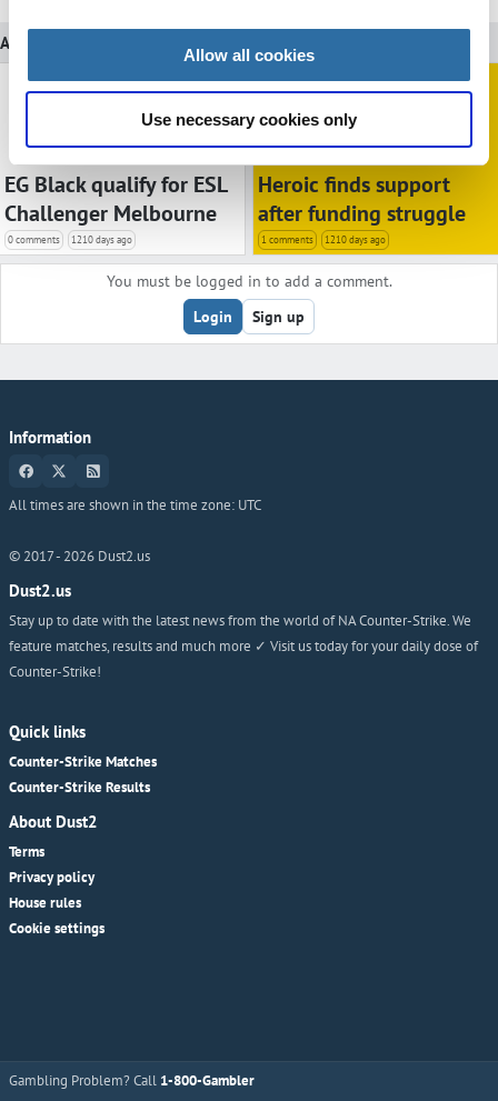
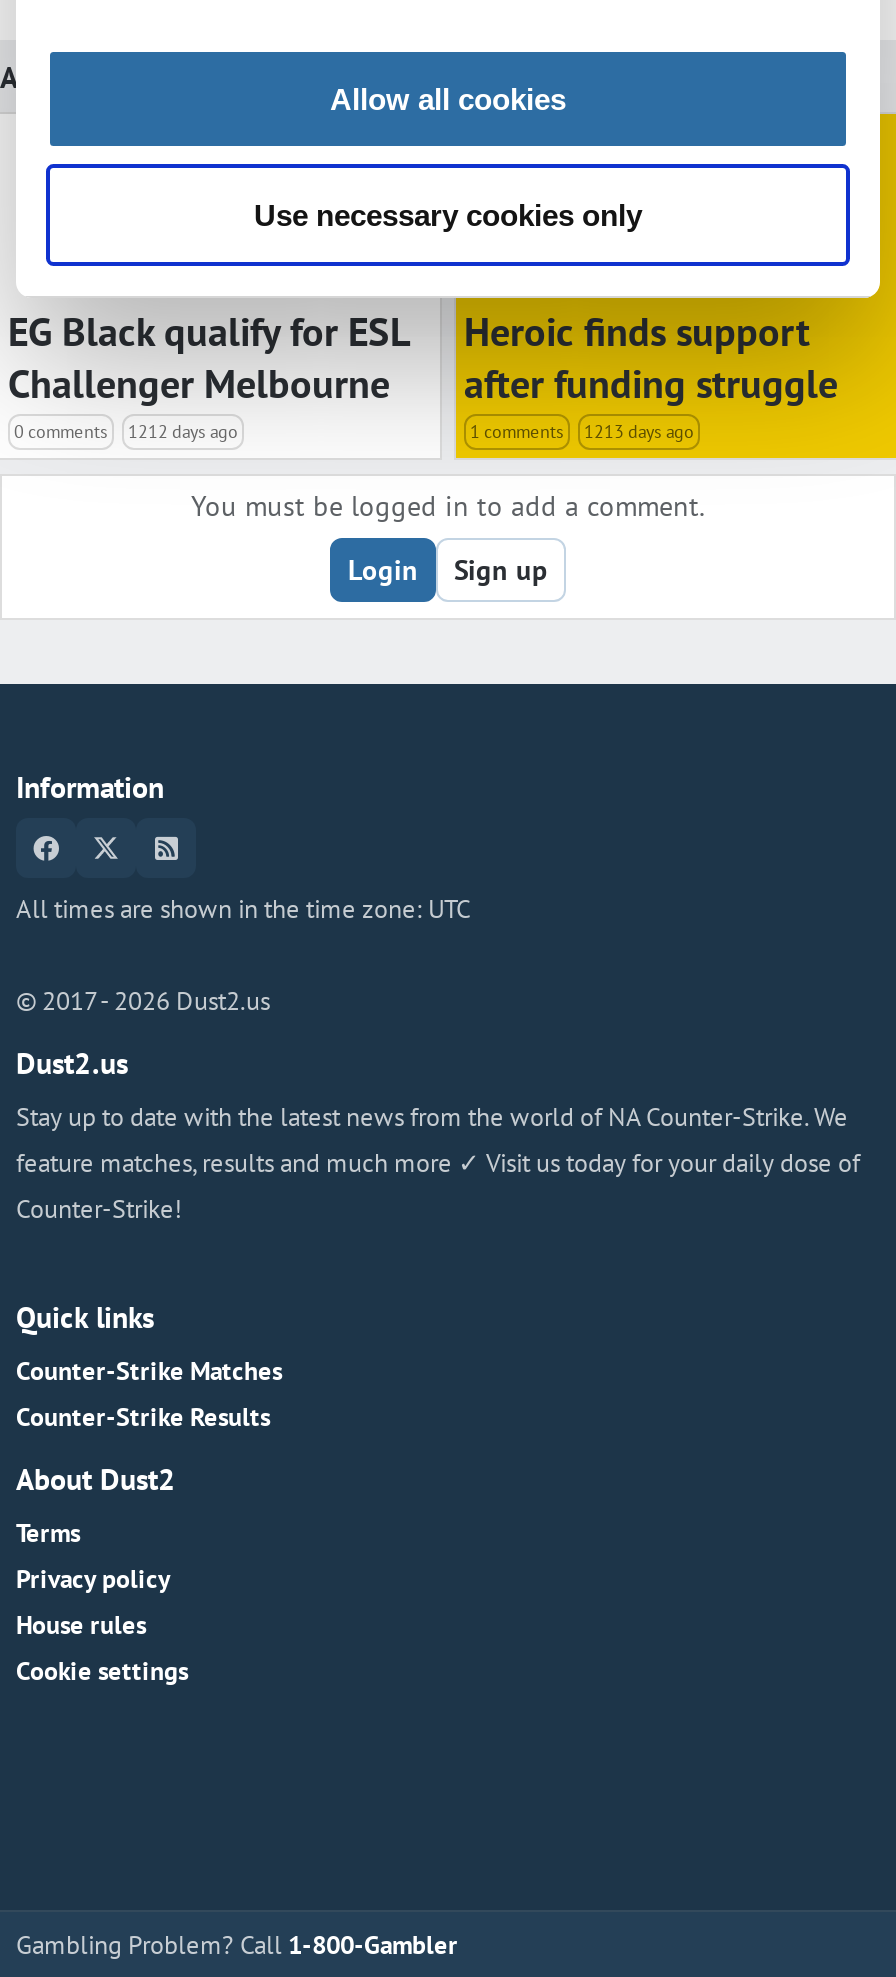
- 0 comments 1210 days ago
+ 0 comments 1212 days ago

- 1 comments 1210 days ago
+ 1 comments 1213 days ago
